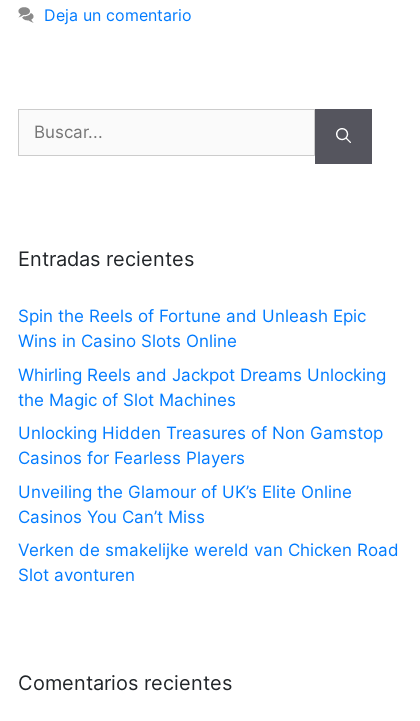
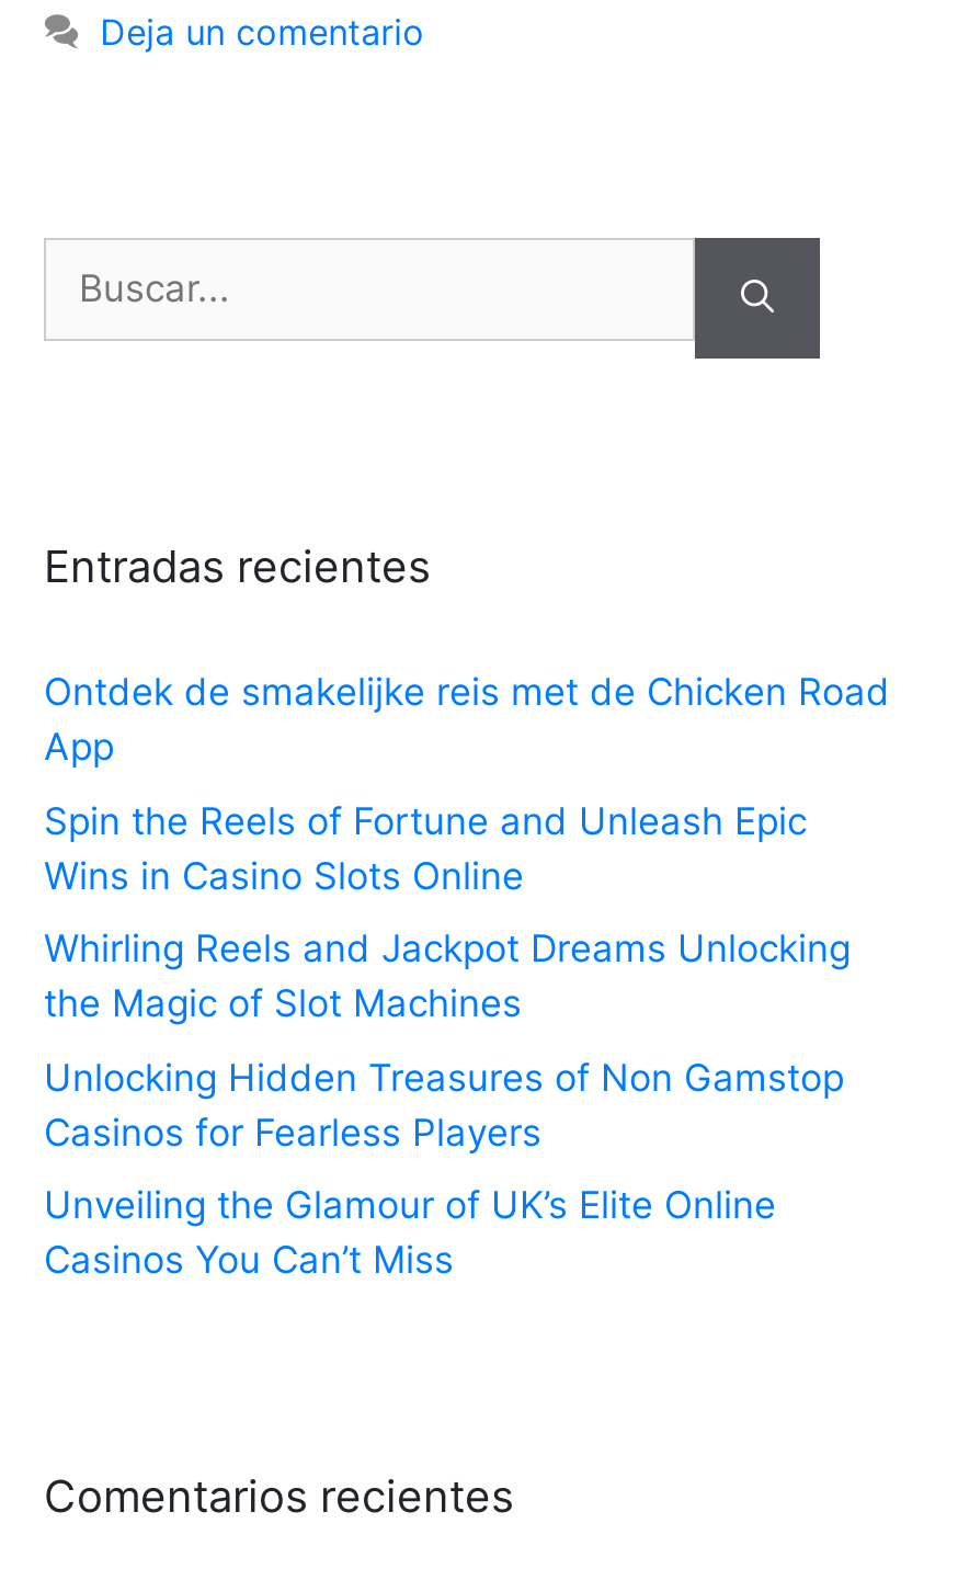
+ Ontdek de smakelijke reis met de Chicken Road
+ App

moved down: Spin the Reels of Fortune and Unleash Epic | Wins in Casino Slots Online | Whirling Reels and Jackpot Dreams Unlocking | the Magic of Slot Machines | Unlocking Hidden Treasures of Non Gamstop | Casinos for Fearless Players | Unveiling the Glamour of UK’s Elite Online | Casinos You Can’t Miss

- Verken de smakelijke wereld van Chicken Road
- Slot avonturen
